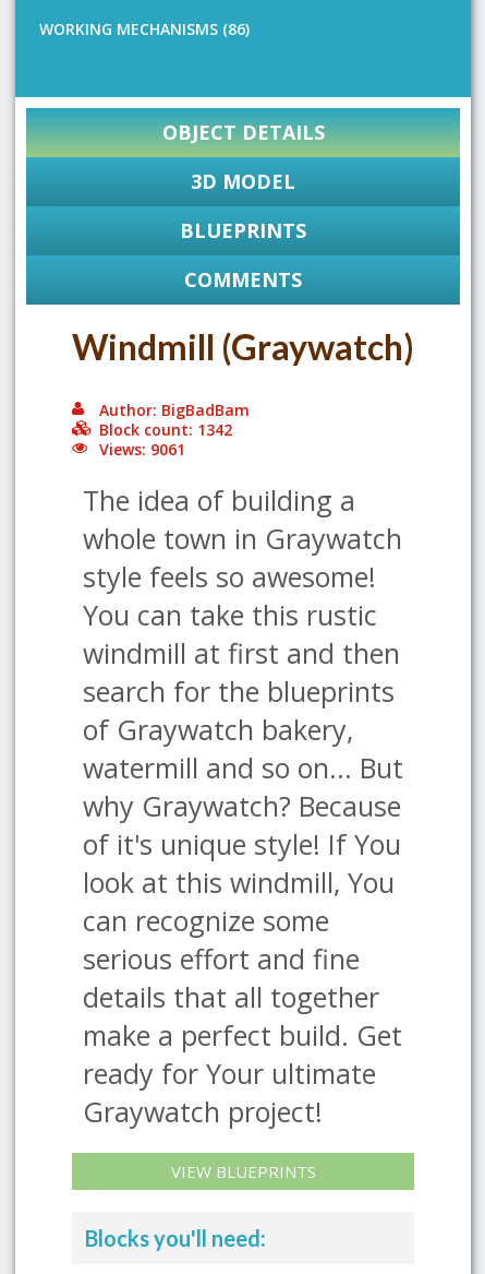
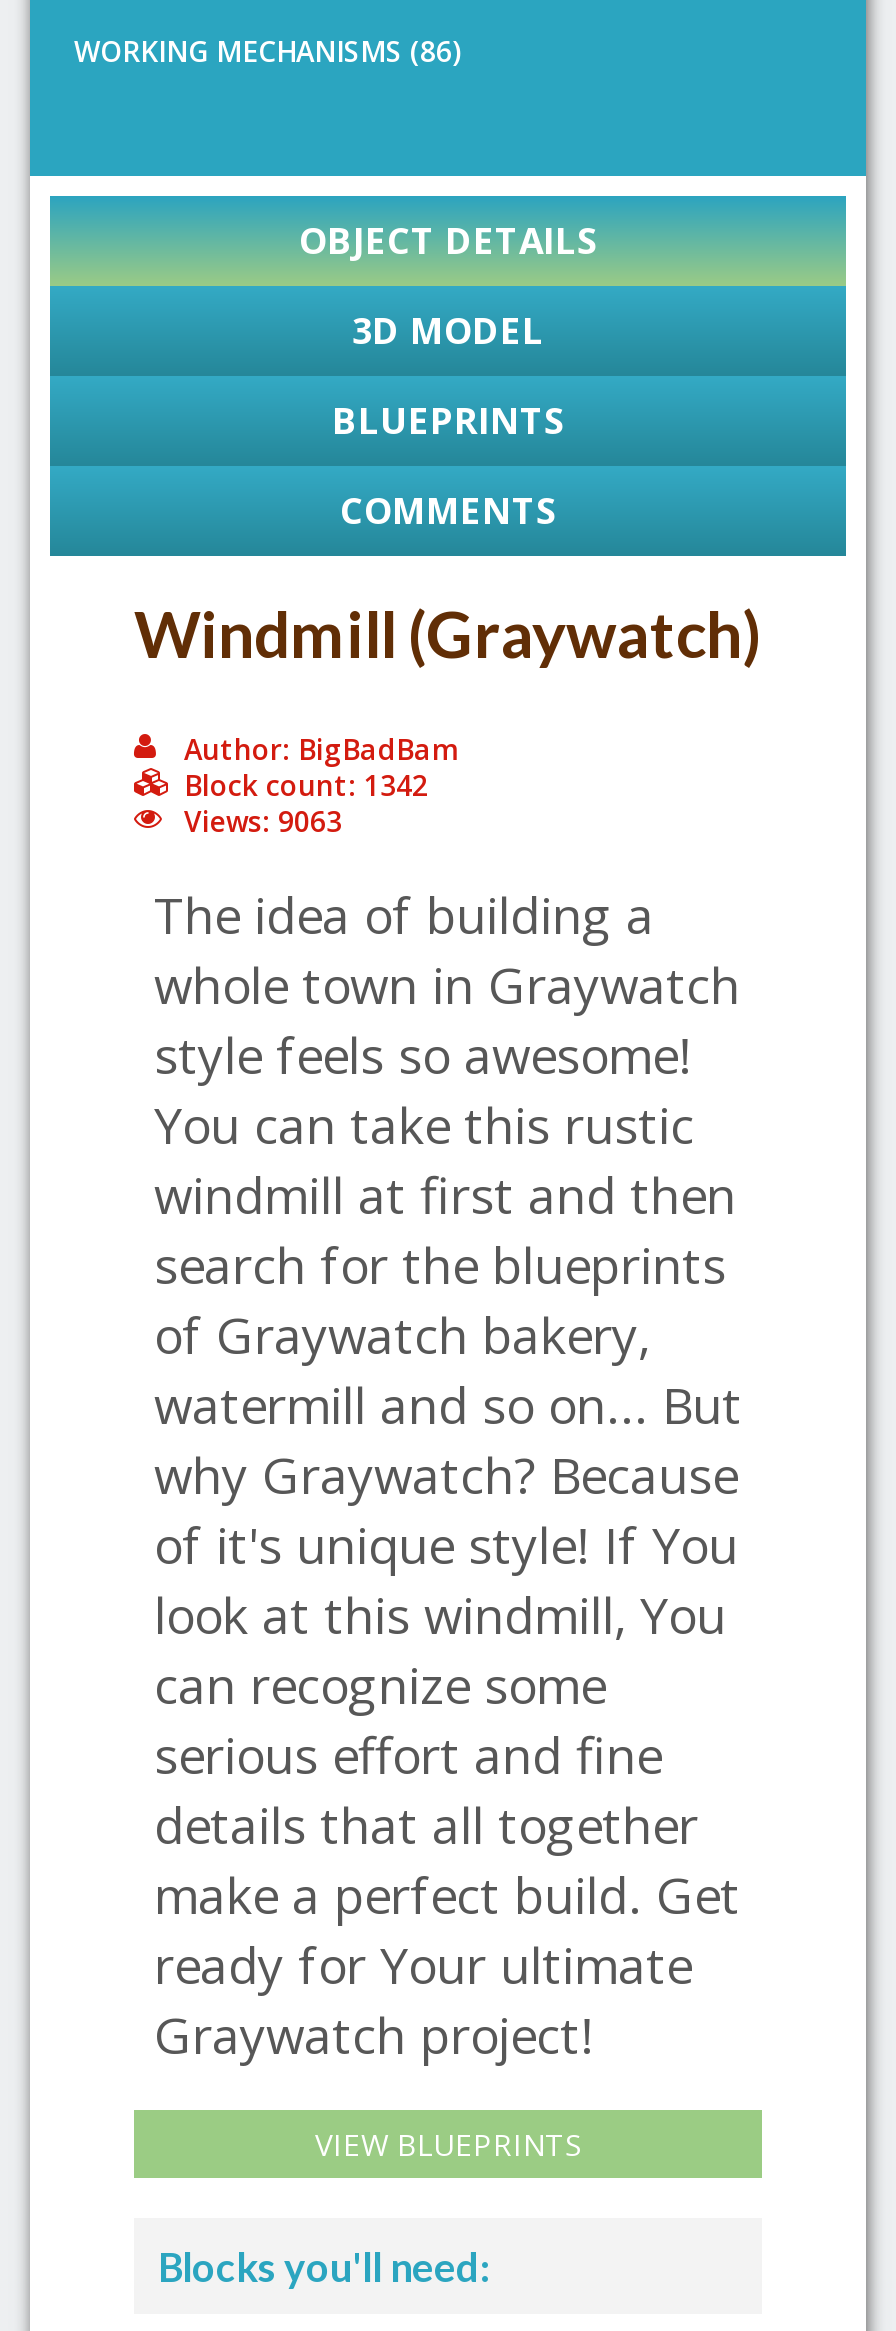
- Views: 9061
+ Views: 9063
